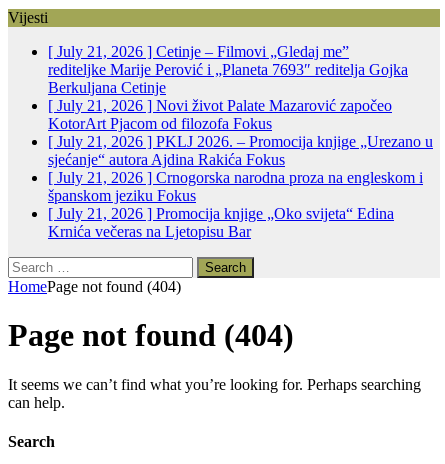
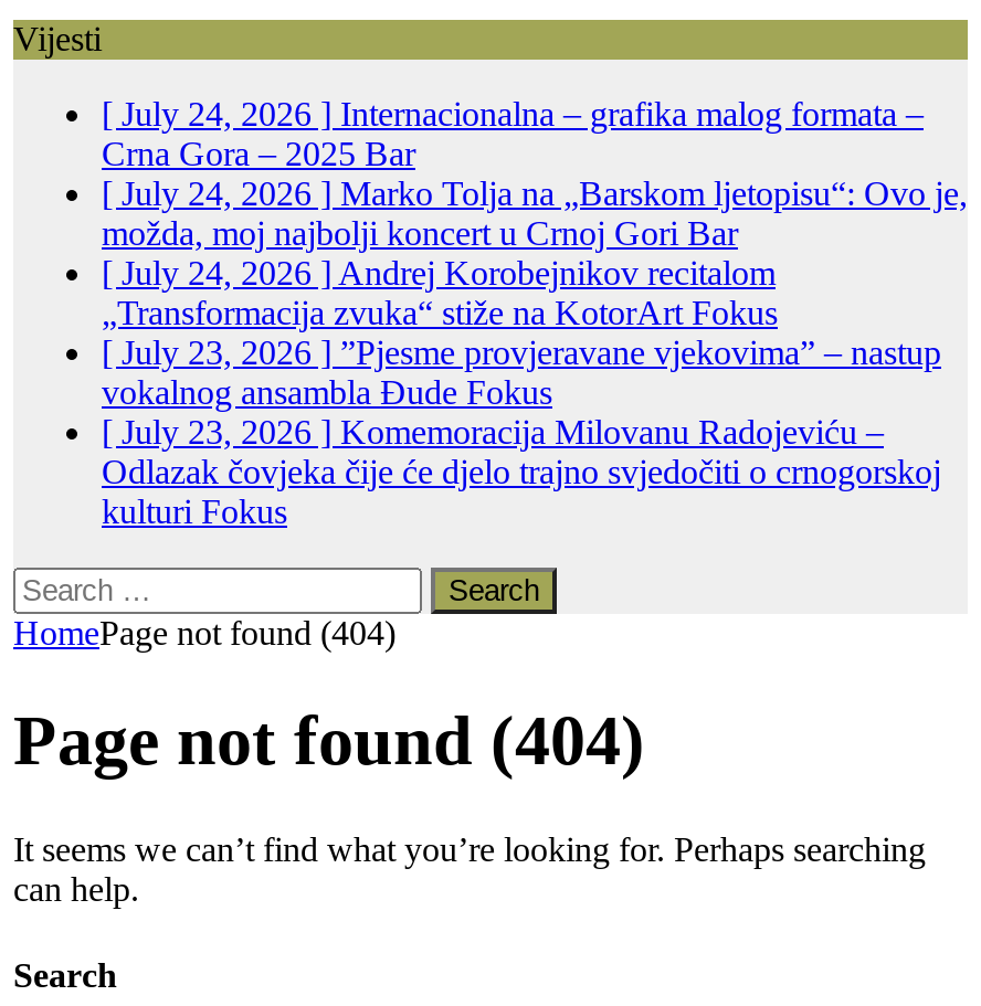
- [ July 21, 2026 ] Cetinje – Filmovi „Gledaj me”
- rediteljke Marije Perović i „Planeta 7693″ reditelja Gojka
- Berkuljana Cetinje
- [ July 21, 2026 ] Novi život Palate Mazarović započeo
- KotorArt Pjacom od filozofa Fokus
- [ July 21, 2026 ] PKLJ 2026. – Promocija knjige „Urezano u
- sjećanje“ autora Ajdina Rakića Fokus
- [ July 21, 2026 ] Crnogorska narodna proza na engleskom i
- španskom jeziku Fokus
- [ July 21, 2026 ] Promocija knjige „Oko svijeta“ Edina
- Krnića večeras na Ljetopisu Bar
+ [ July 24, 2026 ] Internacionalna – grafika malog formata –
+ Crna Gora – 2025 Bar
+ [ July 24, 2026 ] Marko Tolja na „Barskom ljetopisu“: Ovo je,
+ možda, moj najbolji koncert u Crnoj Gori Bar
+ [ July 24, 2026 ] Andrej Korobejnikov recitalom
+ „Transformacija zvuka“ stiže na KotorArt Fokus
+ [ July 23, 2026 ]”Pjesme provjeravane vjekovima” – nastup
+ vokalnog ansambla Đude Fokus
+ [ July 23, 2026 ] Komemoracija Milovanu Radojeviću –
+ Odlazak čovjeka čije će djelo trajno svjedočiti o crnogorskoj
+ kulturi Fokus
